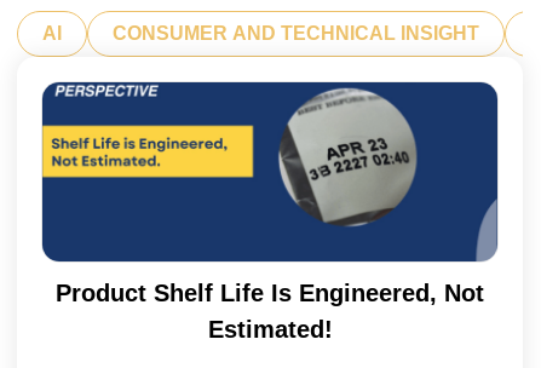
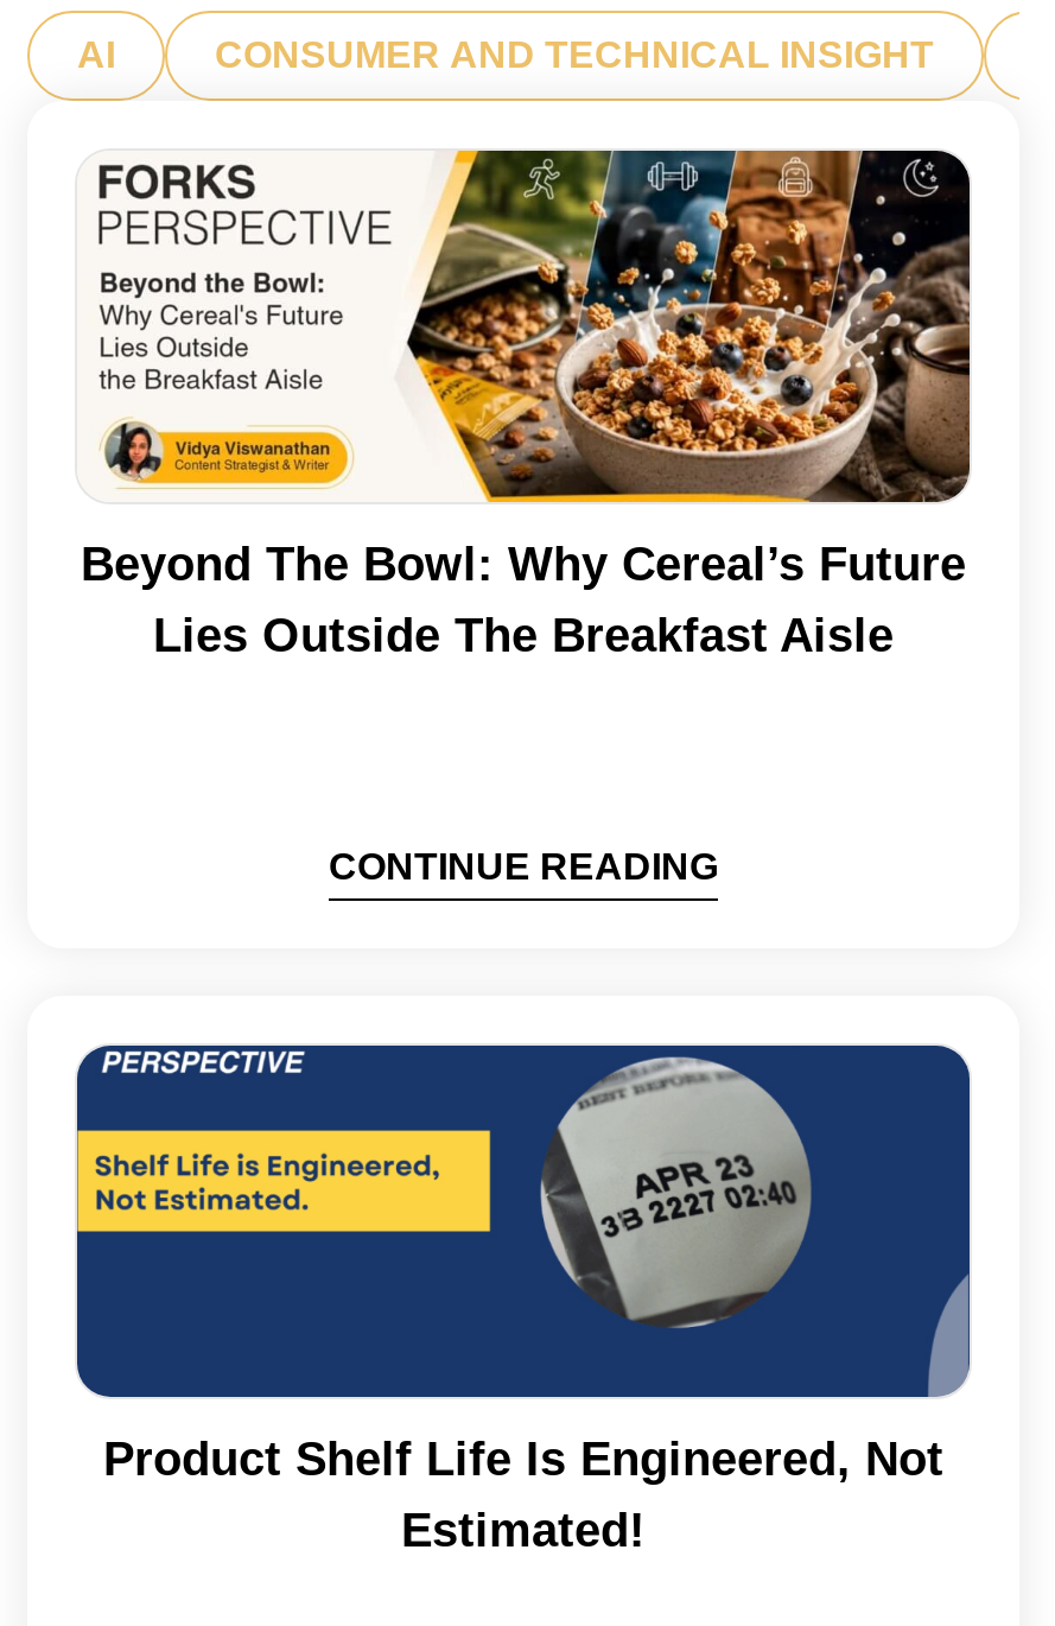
+ [image]
+ Beyond The Bowl: Why Cereal’s Future
+ Lies Outside The Breakfast Aisle

+ CONTINUE READING
